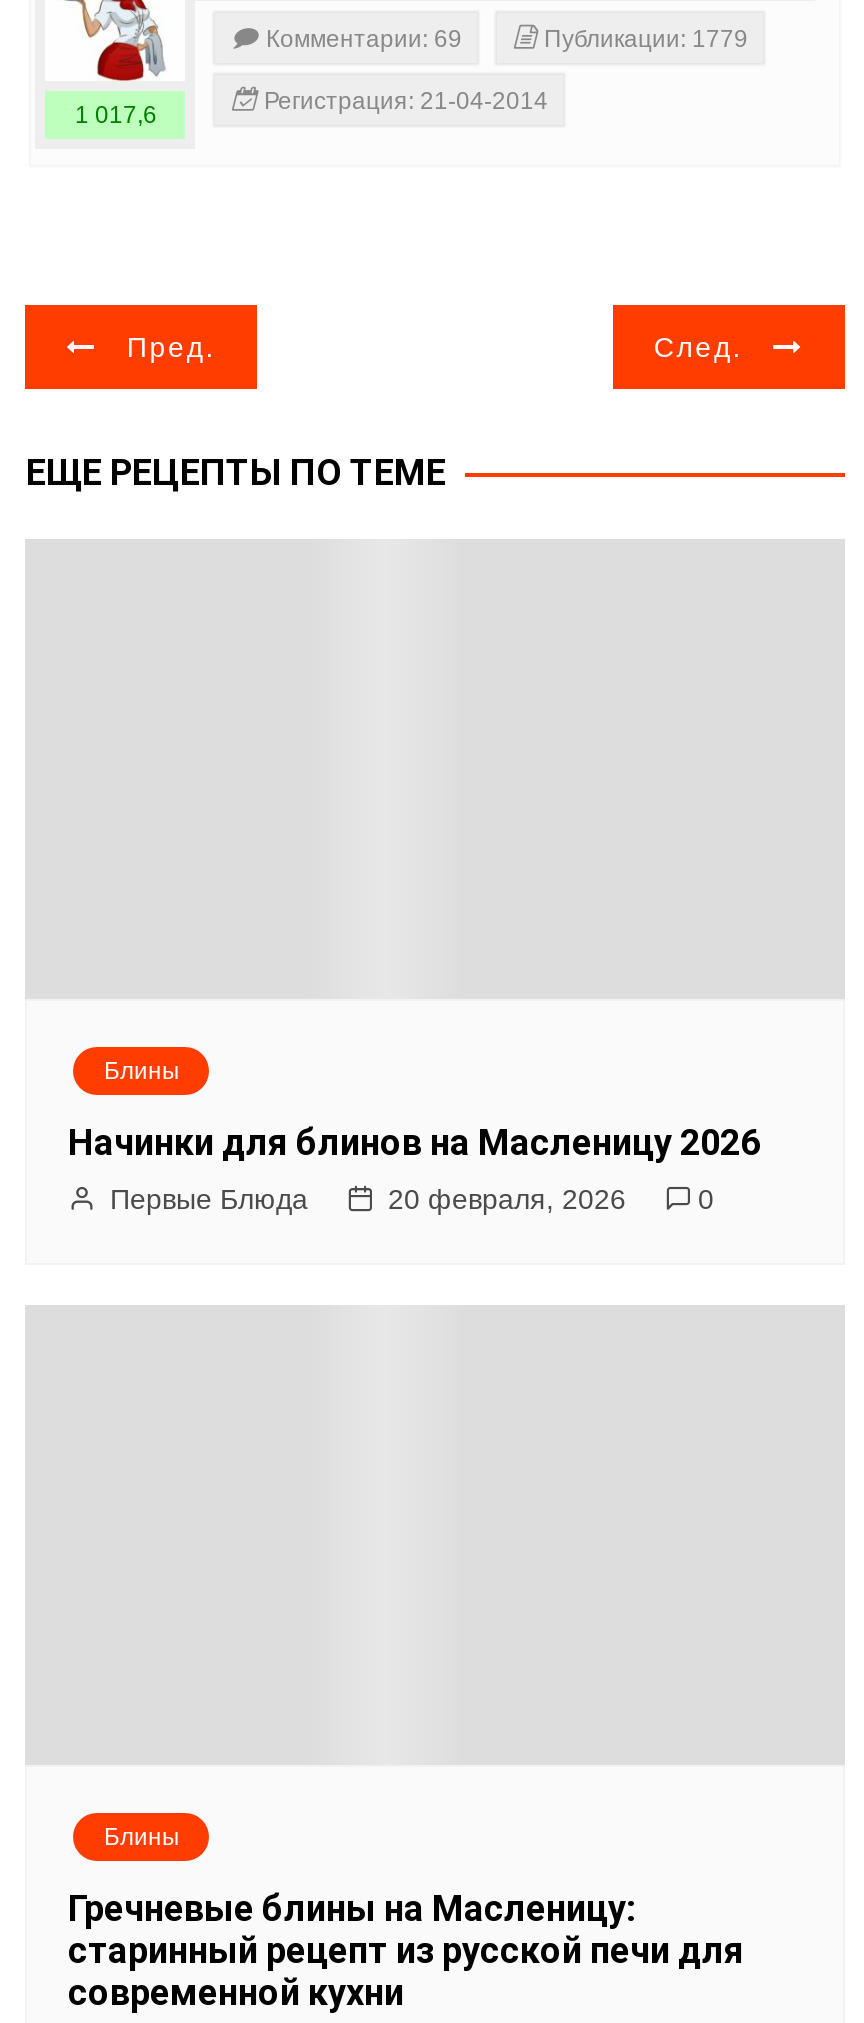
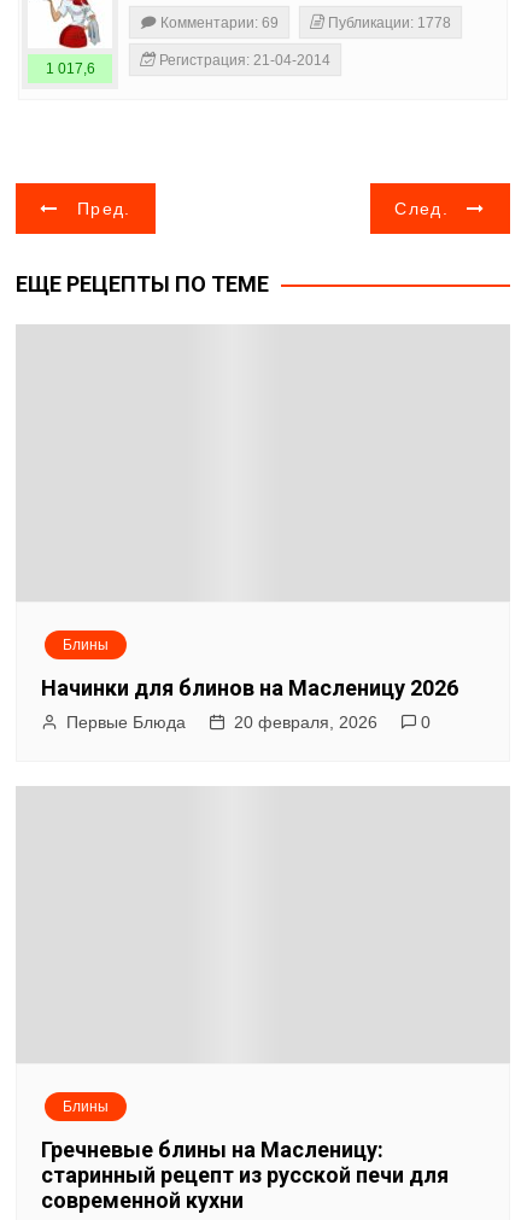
- Публикации: 1779
+ Публикации: 1778
